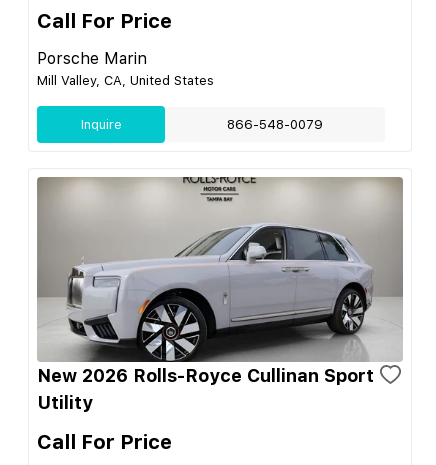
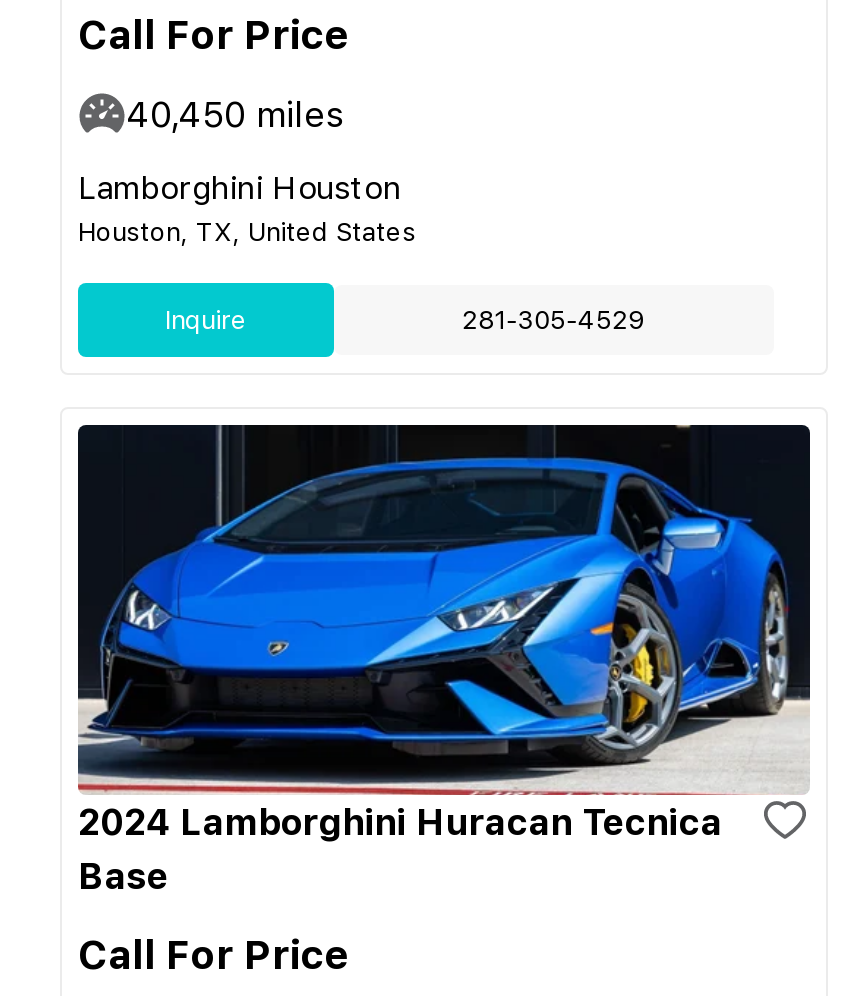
- Porsche Marin
- Mill Valley, CA, United States
+ 40,450 miles
+ Lamborghini Houston
+ Houston, TX, United States

- 866-548-0079
+ 281-305-4529

- [image]
- New 2026 Rolls-Royce Cullinan Sport
- Utility
+ [image]
+ 2024 Lamborghini Huracan Tecnica
+ Base
